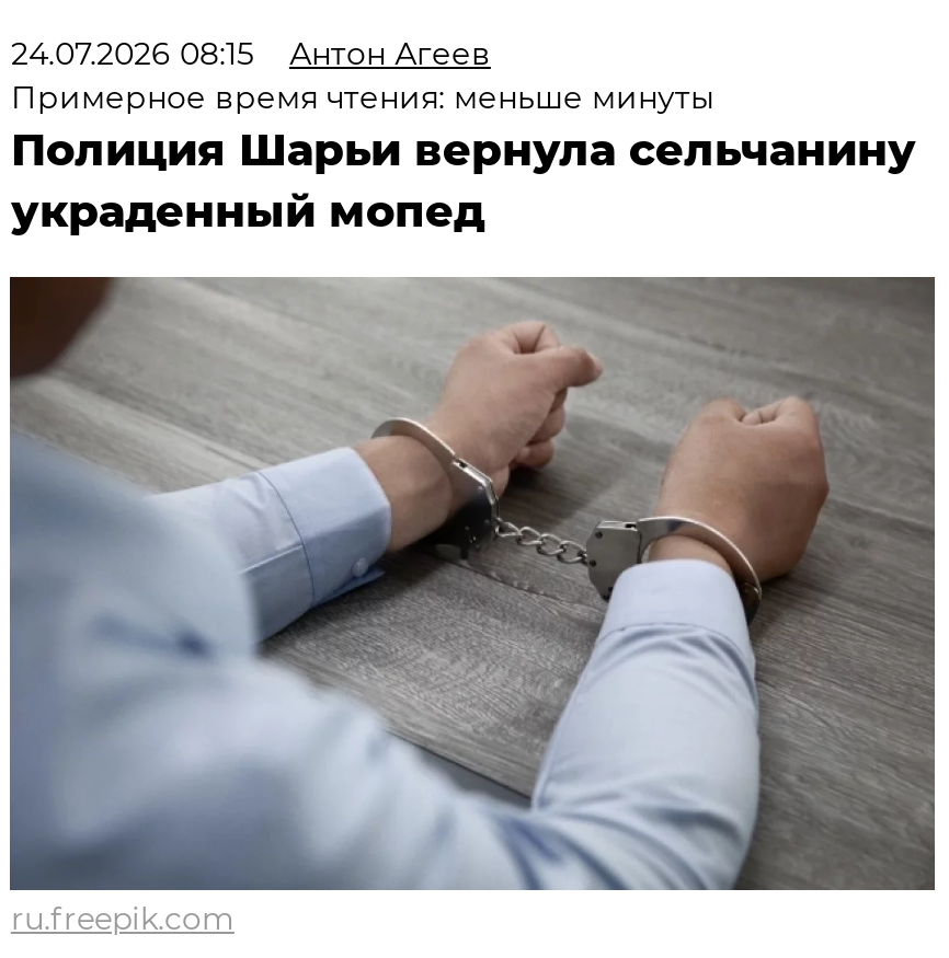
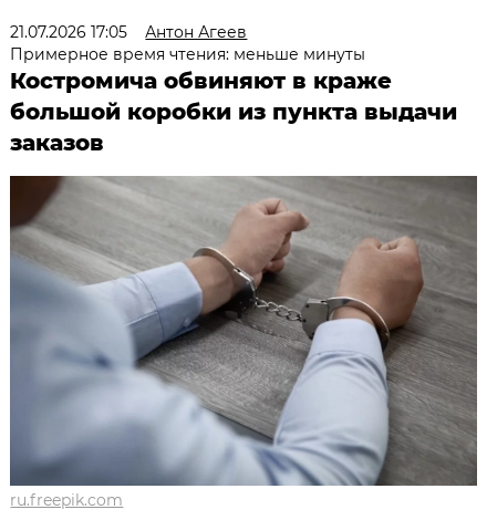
- 24.07.2026 08:15 Антон Агеев
+ 21.07.2026 17:05 Антон Агеев

- Полиция Шарьи вернула сельчанину
- украденный мопед
+ Костромича обвиняют в краже
+ большой коробки из пункта выдачи
+ заказов
